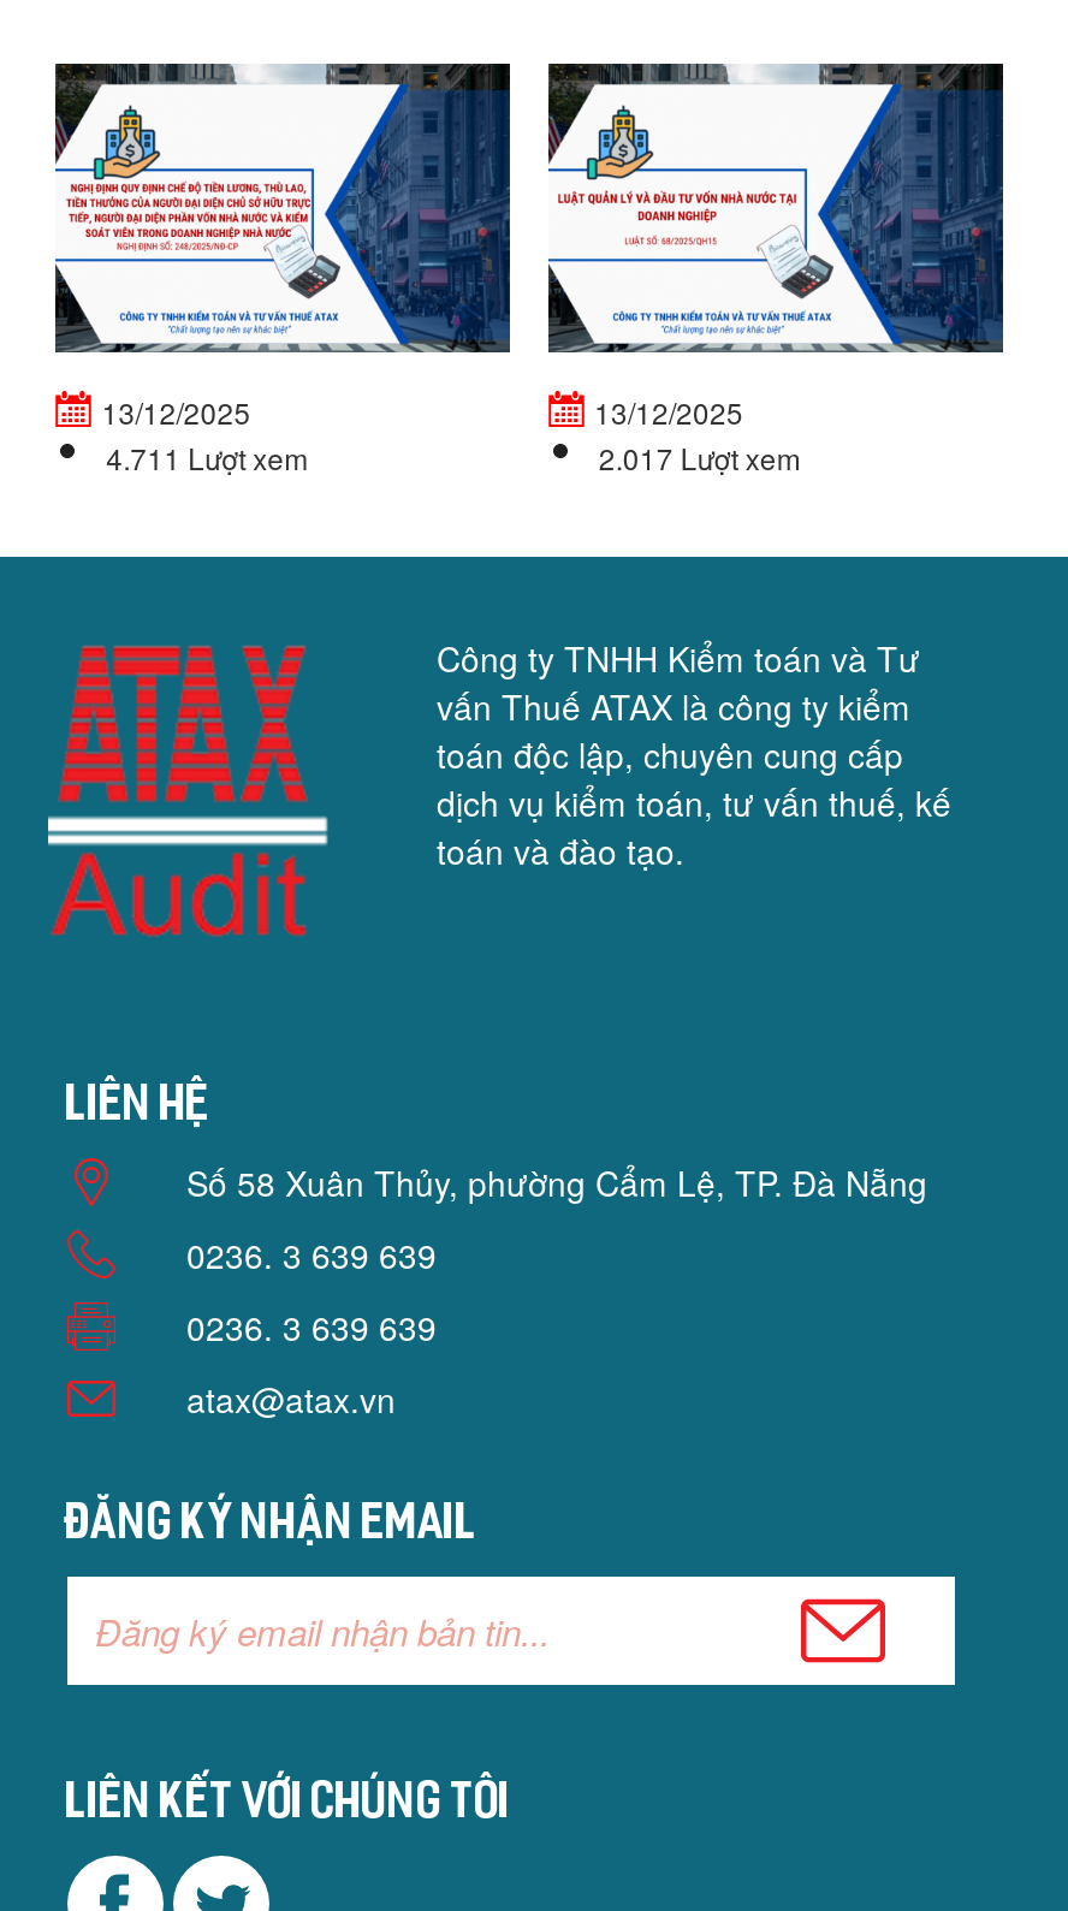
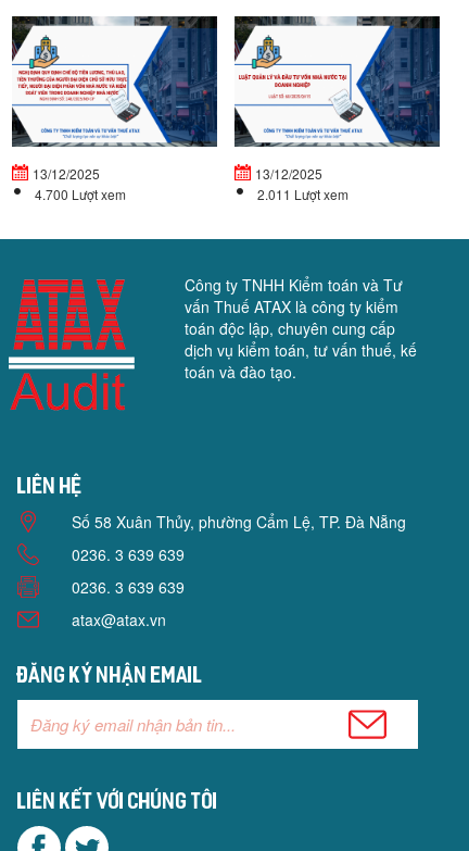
- 4.711 Lượt xem
+ 4.700 Lượt xem

- 2.017 Lượt xem
+ 2.011 Lượt xem
